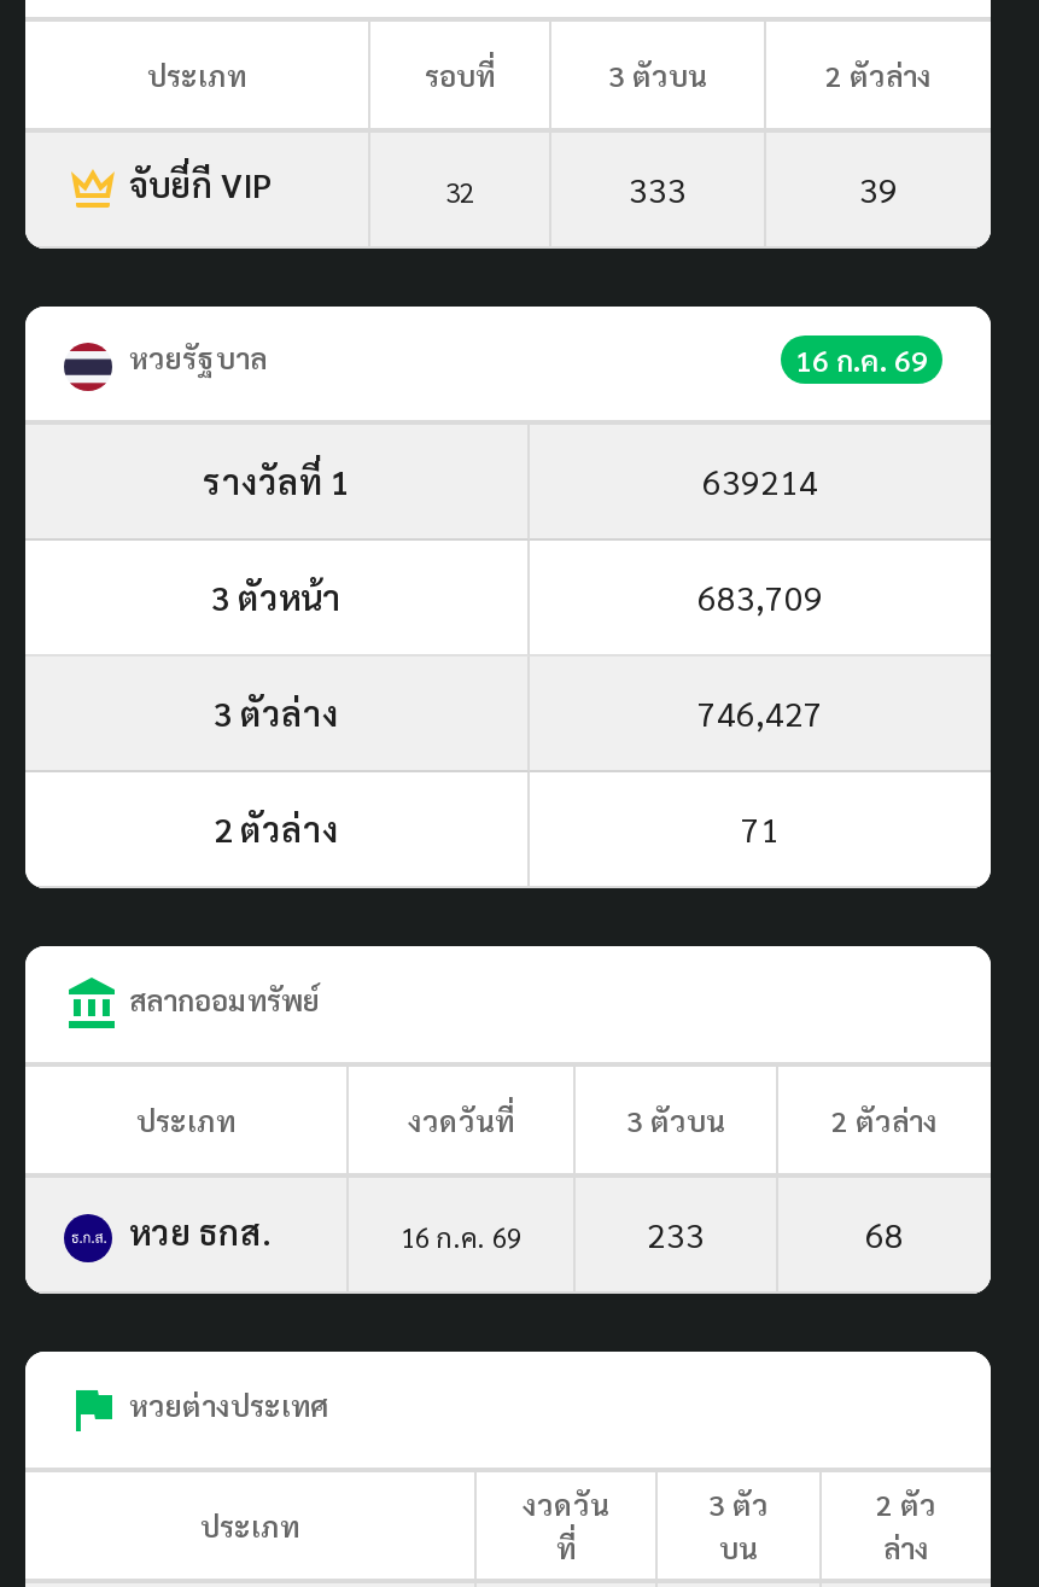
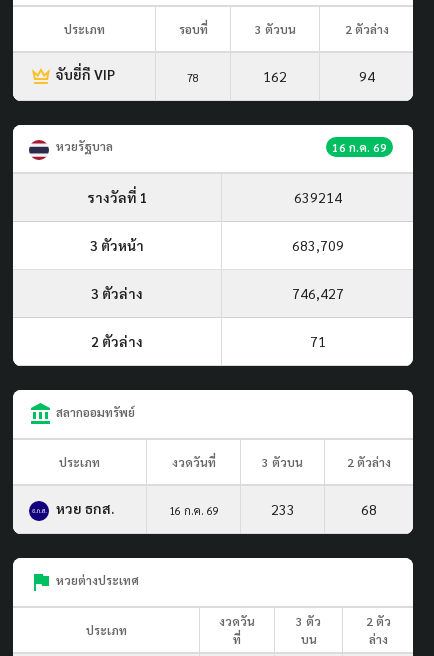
- 32
+ 78

- 333
+ 162

- 39
+ 94
